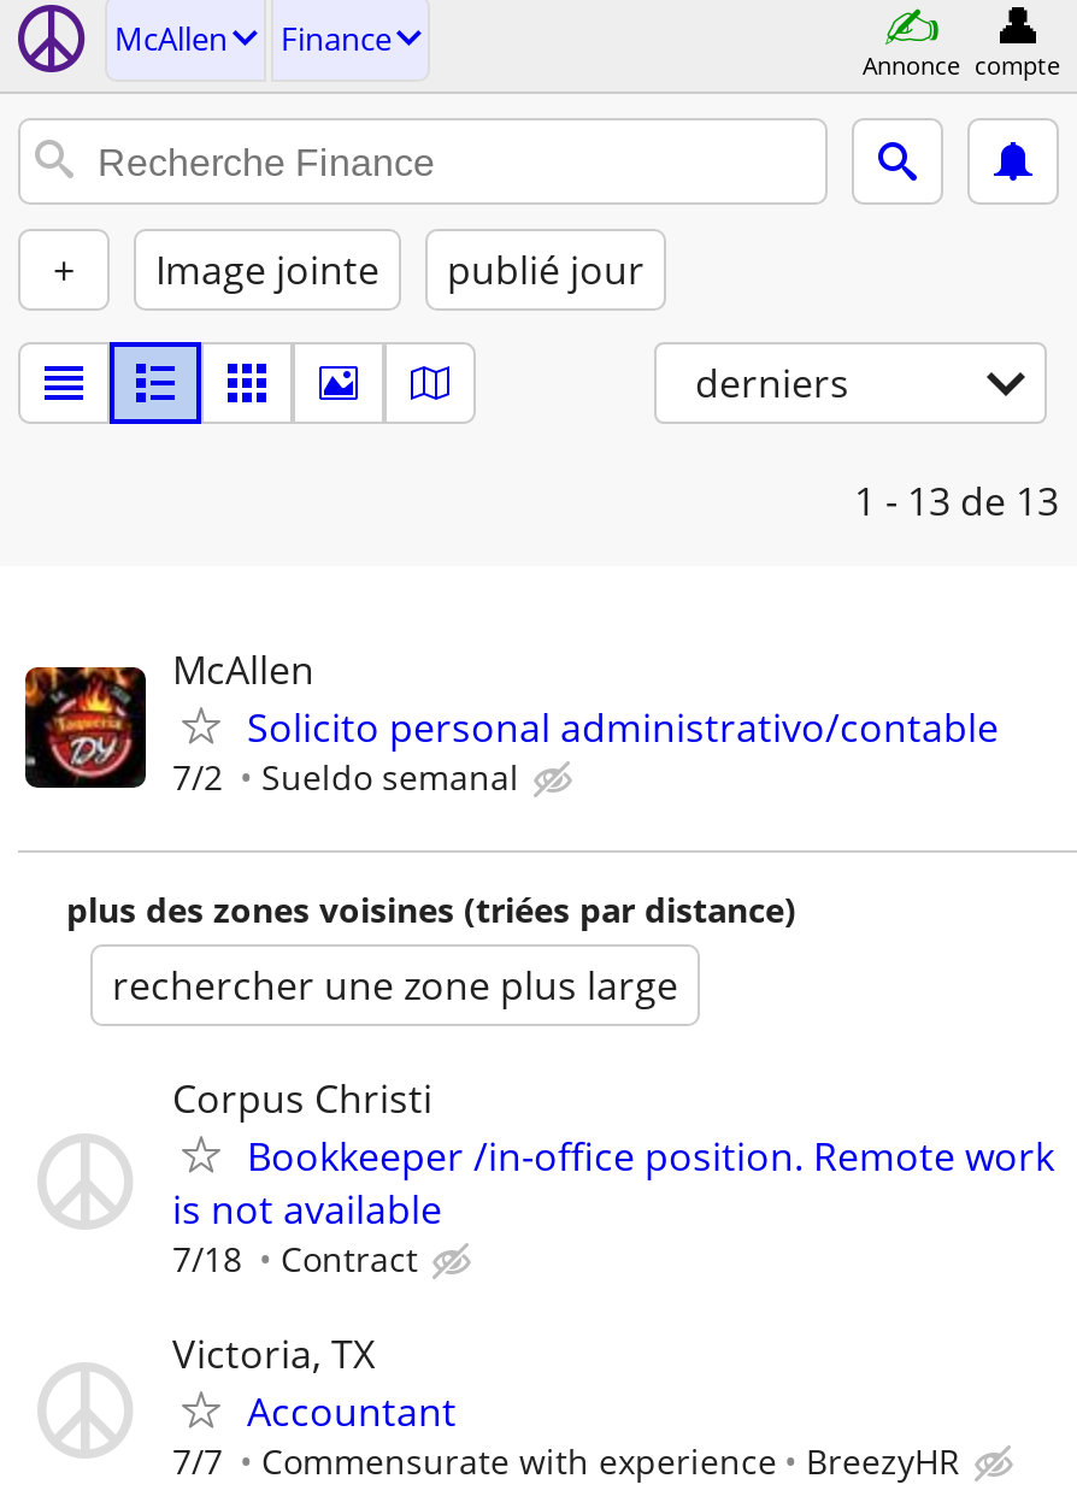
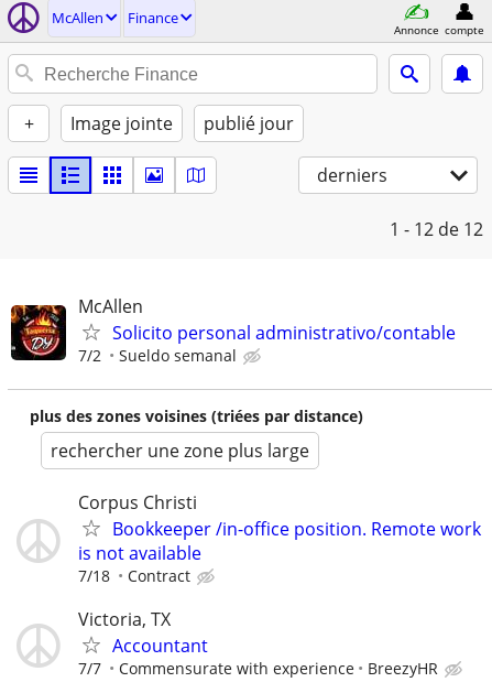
- 1 - 13 de 13
+ 1 - 12 de 12
